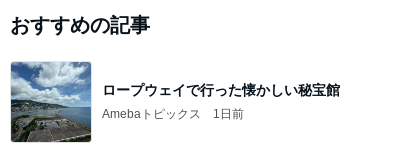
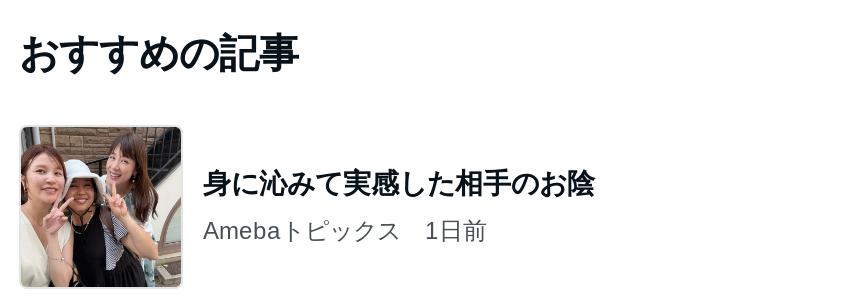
- [image]
- ロープウェイで行った懐かしい秘宝館
+ [image]
+ 身に沁みて実感した相手のお陰
